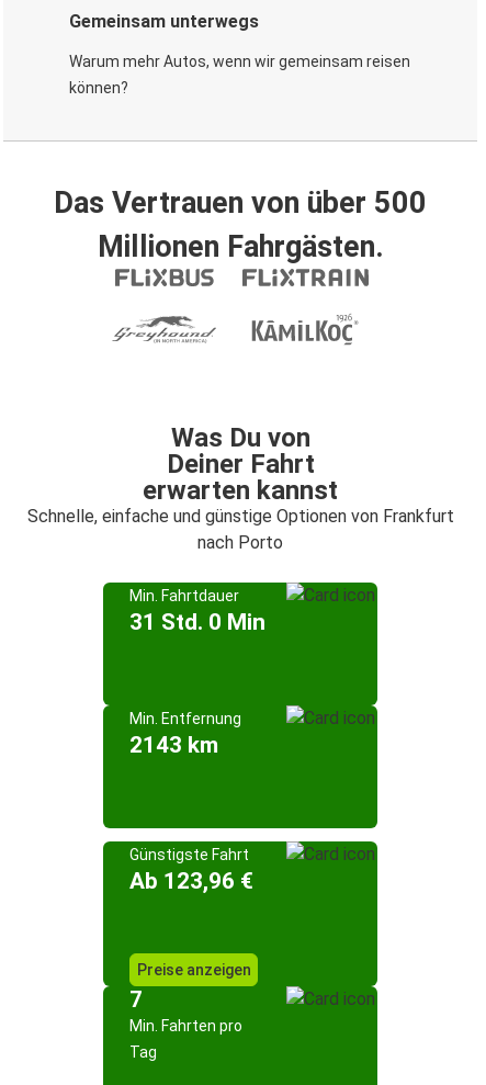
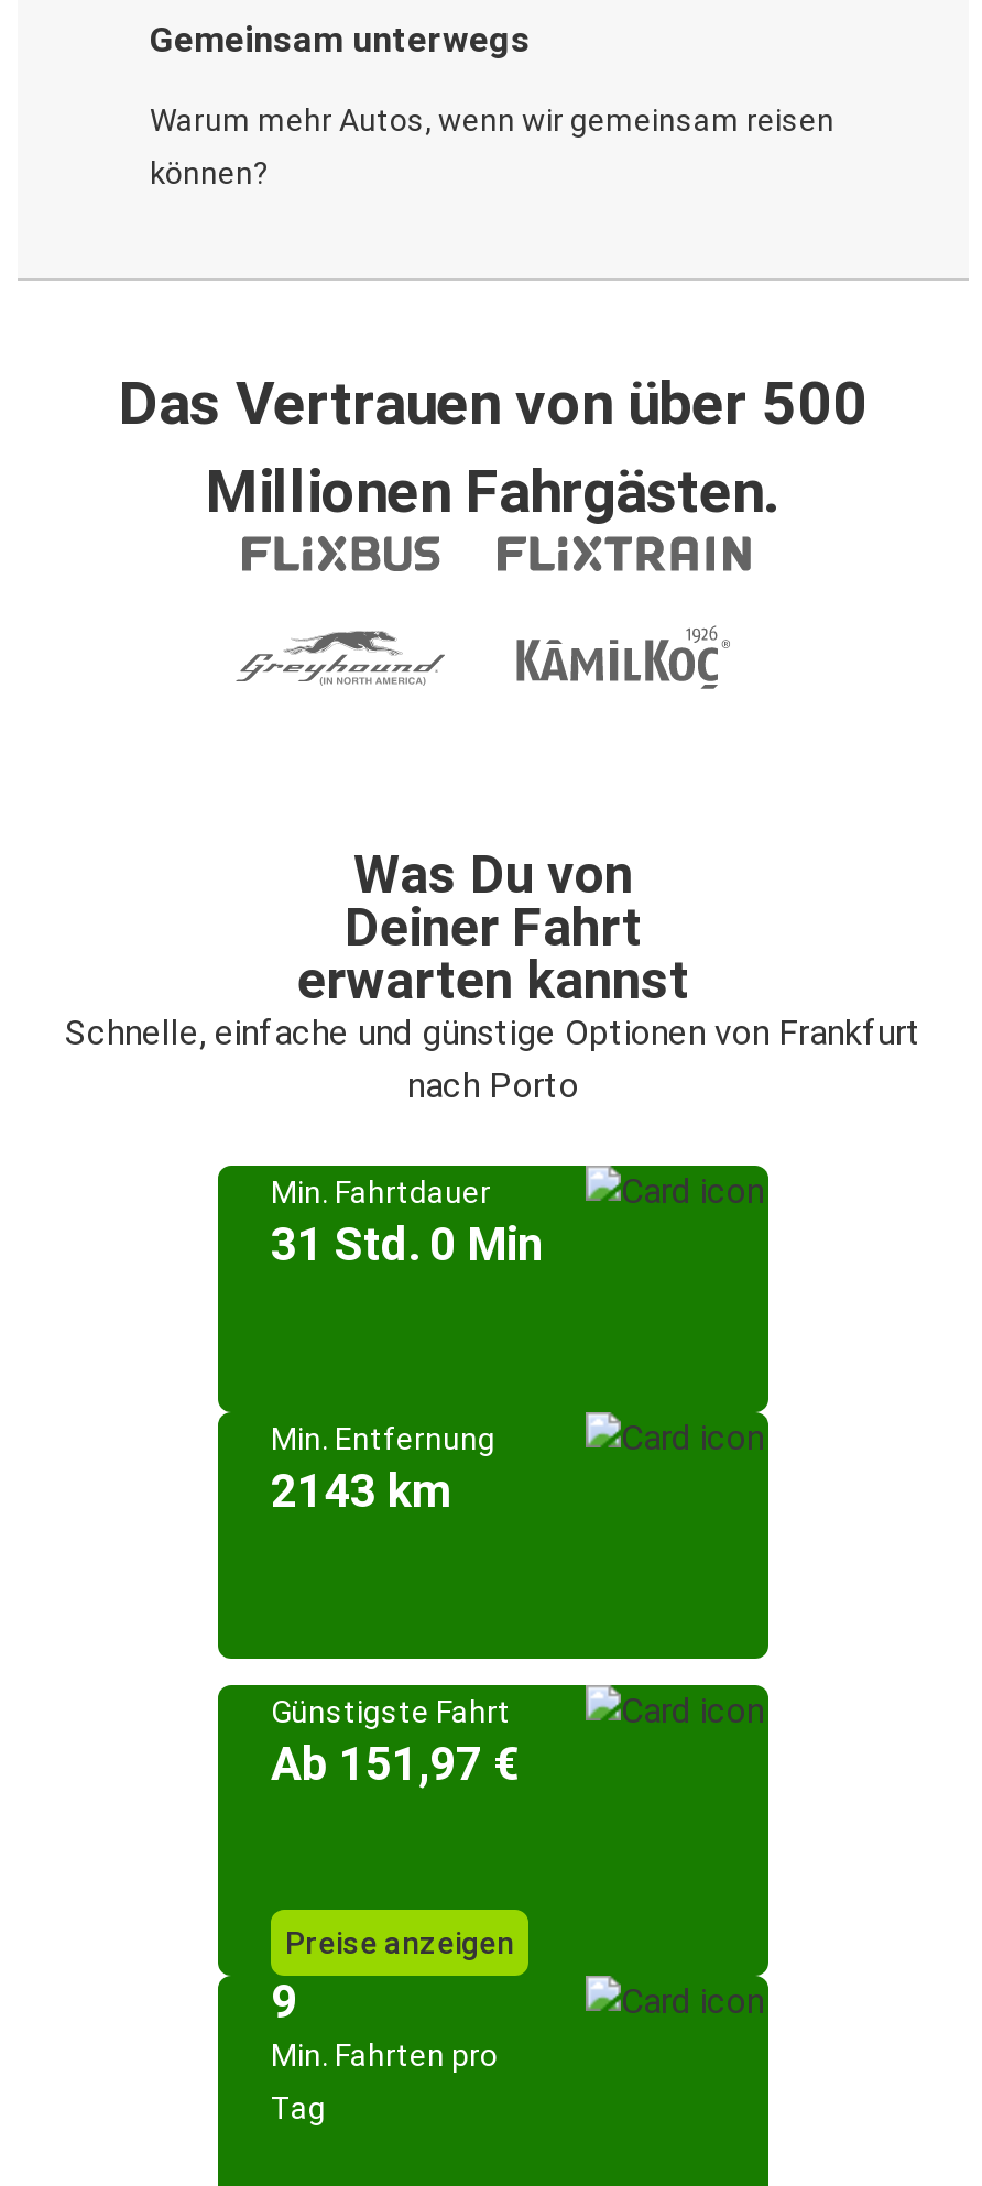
- Ab 123,96 €
+ Ab 151,97 €

- 7
+ 9
